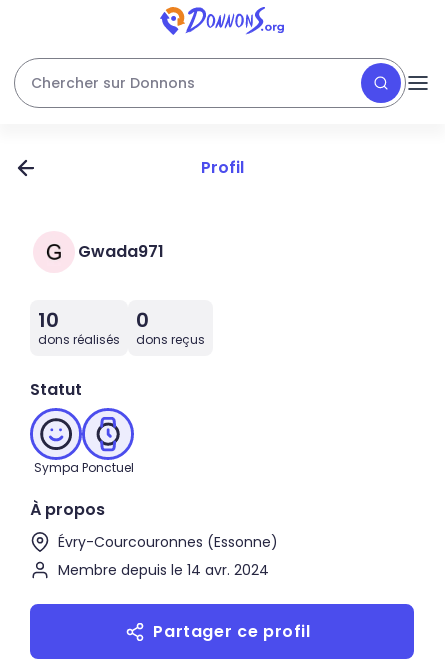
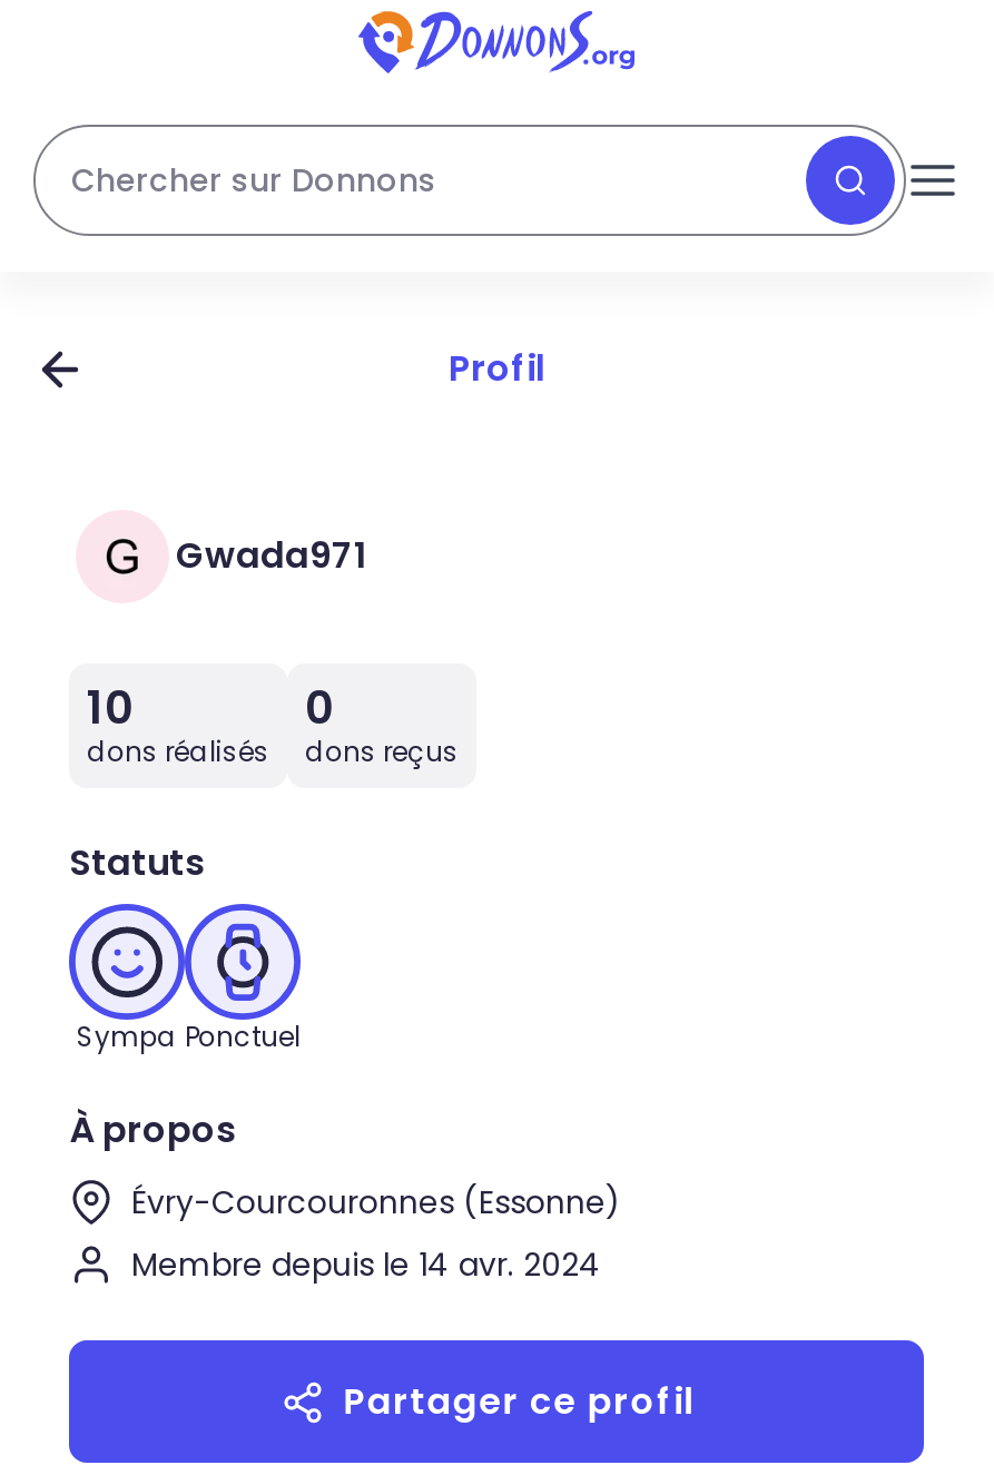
- Statut
+ Statuts
